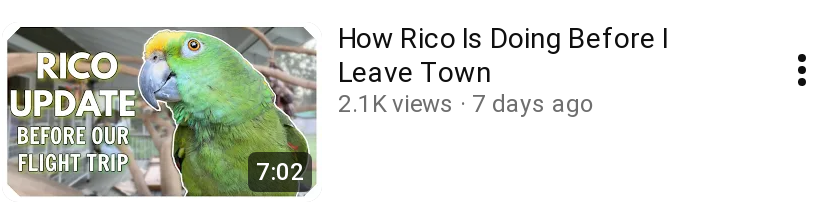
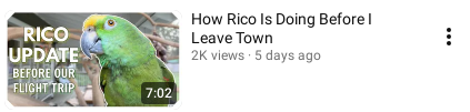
- 2.1K views
+ 2K views

- 7 days ago
+ 5 days ago
